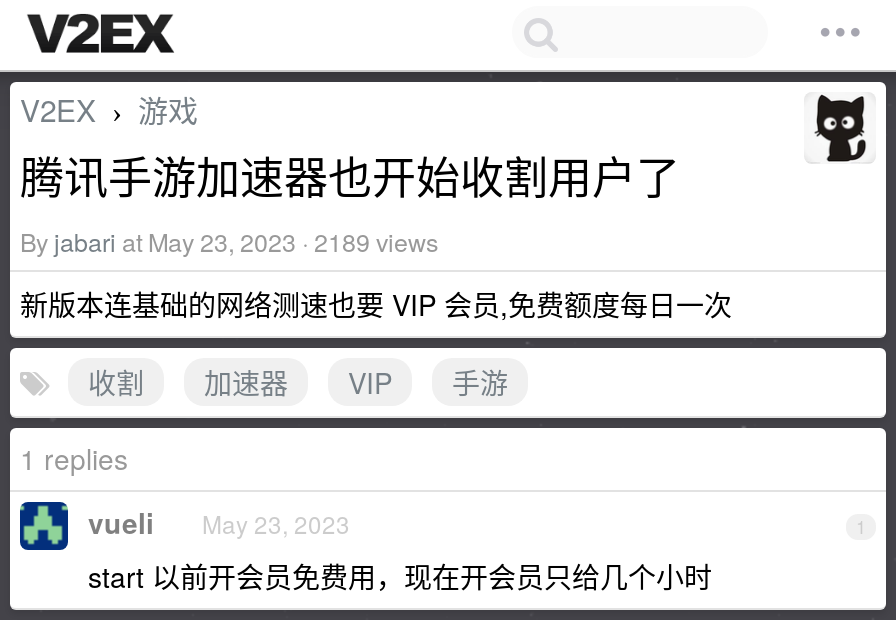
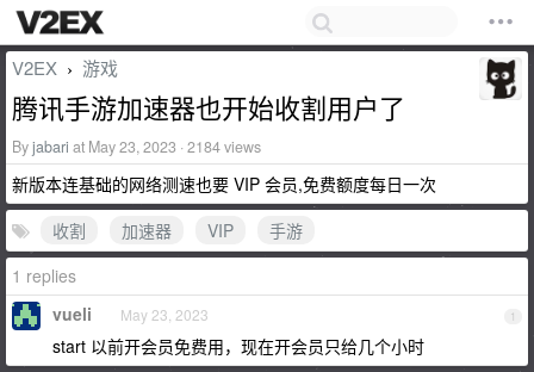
- By jabari at May 23, 2023 · 2189 views
+ By jabari at May 23, 2023 · 2184 views
